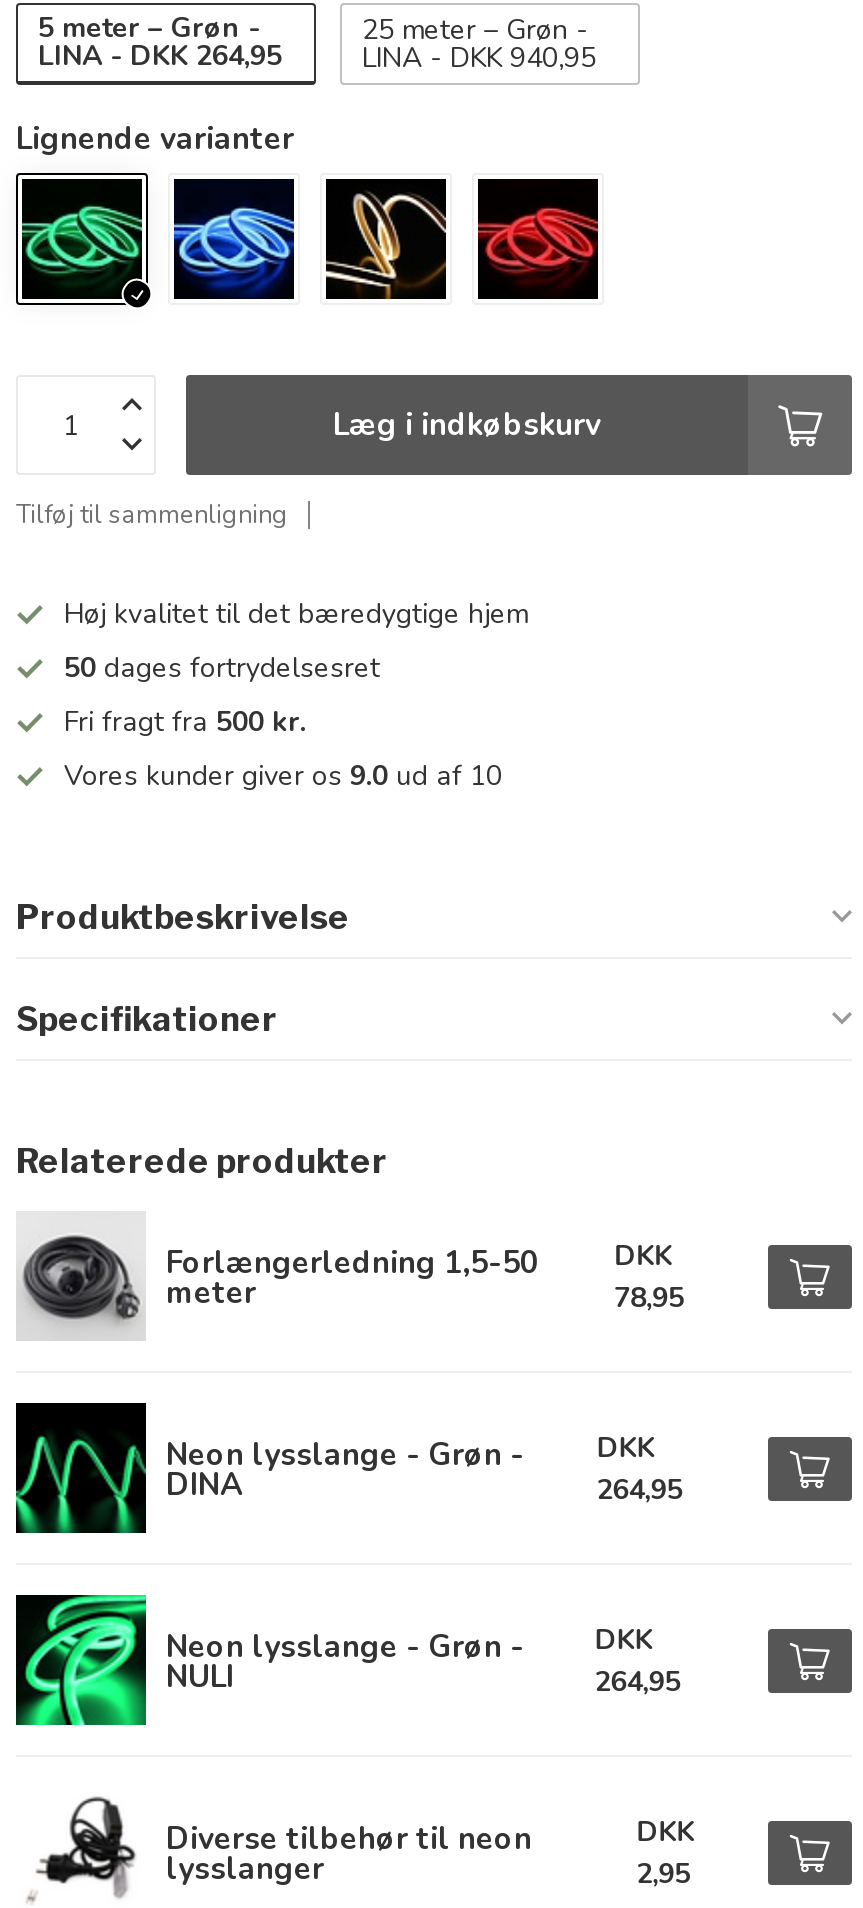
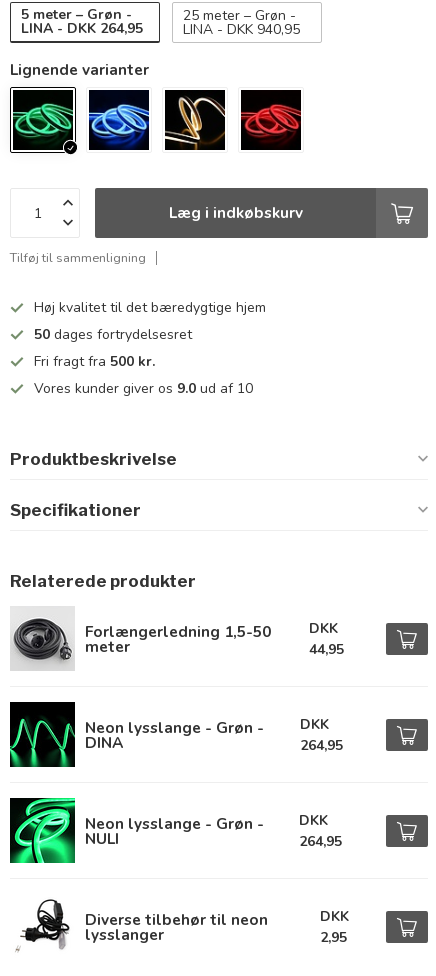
- 78,95
+ 44,95
